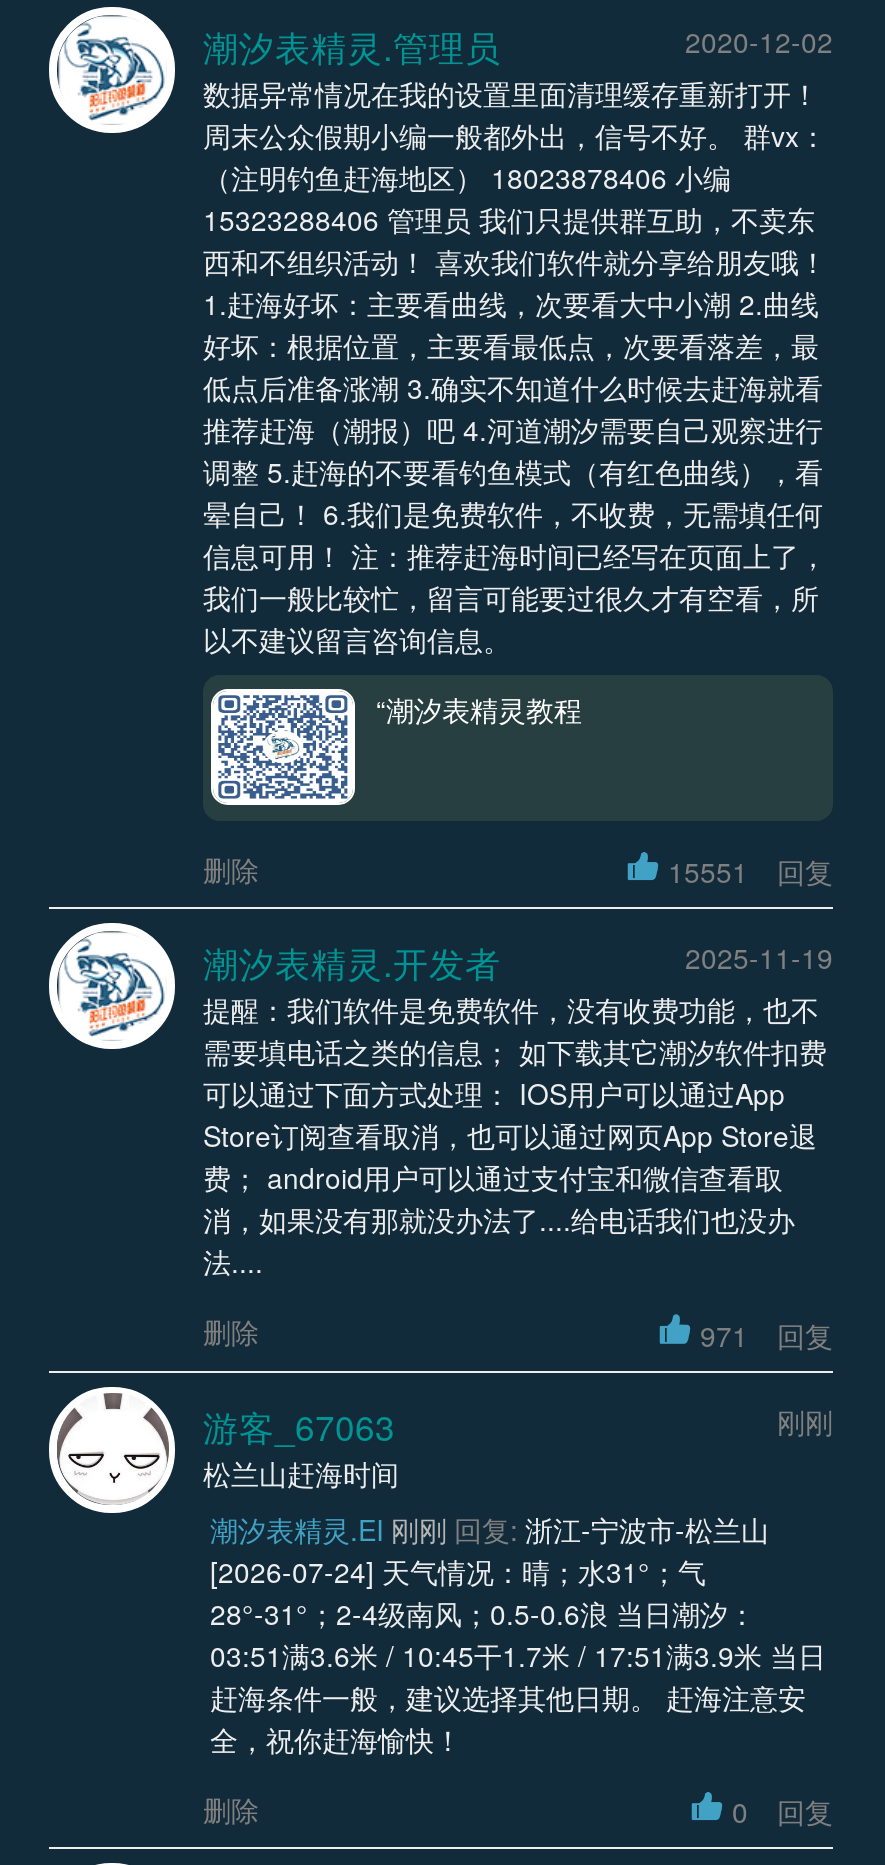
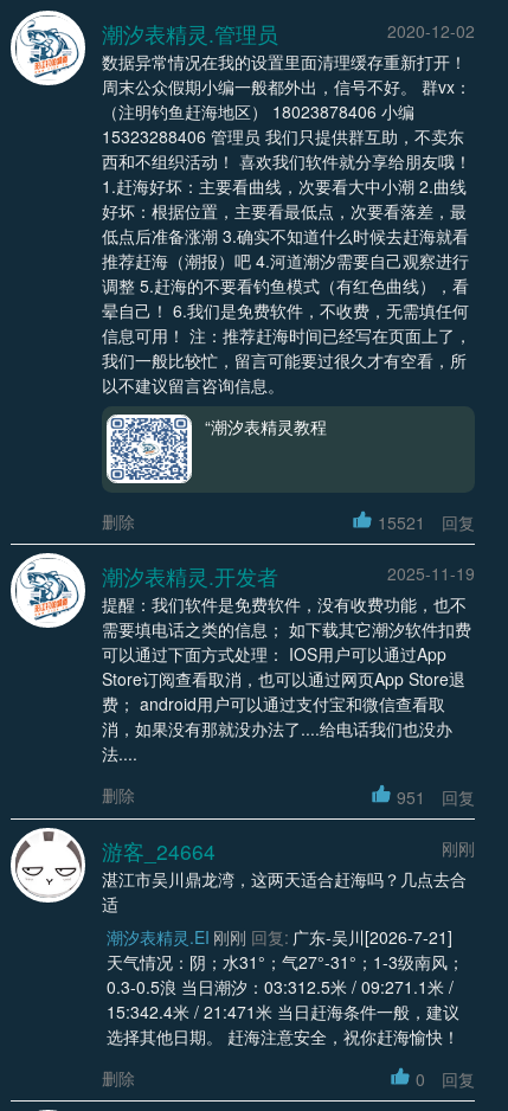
- 15551 回复
+ 15521 回复

- 971 回复
+ 951 回复

- 游客_67063
+ 游客_24664

- 松兰山赶海时间
- 潮汐表精灵.EI 刚刚 回复: 浙江-宁波市-松兰山
- [2026-07-24] 天气情况：晴；水31°；气
- 28°-31°；2-4级南风；0.5-0.6浪 当日潮汐：
- 03:51满3.6米 / 10:45干1.7米 / 17:51满3.9米 当日
- 赶海条件一般，建议选择其他日期。 赶海注意安
- 全，祝你赶海愉快！
+ 湛江市吴川鼎龙湾，这两天适合赶海吗？几点去合
+ 适
+ 潮汐表精灵.EI 刚刚 回复: 广东-吴川[2026-7-21]
+ 天气情况：阴；水31°；气27°-31°；1-3级南风；
+ 0.3-0.5浪 当日潮汐：03:312.5米 / 09:271.1米 /
+ 15:342.4米 / 21:471米 当日赶海条件一般，建议
+ 选择其他日期。 赶海注意安全，祝你赶海愉快！
